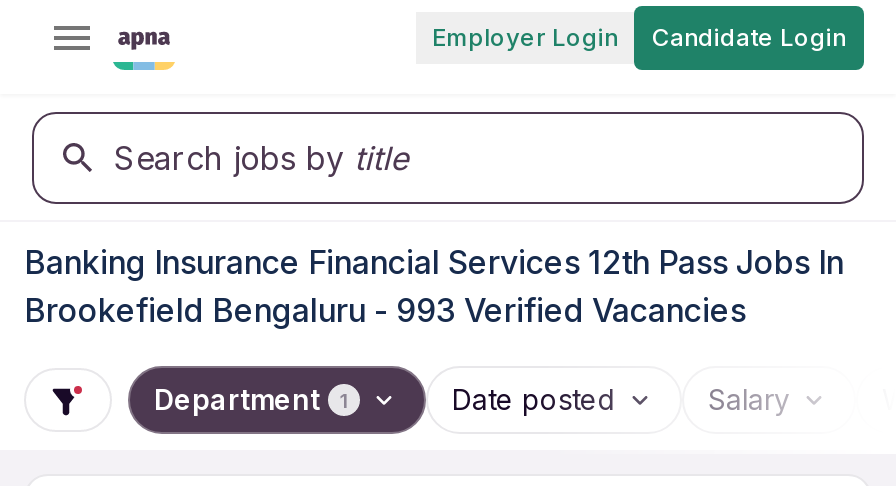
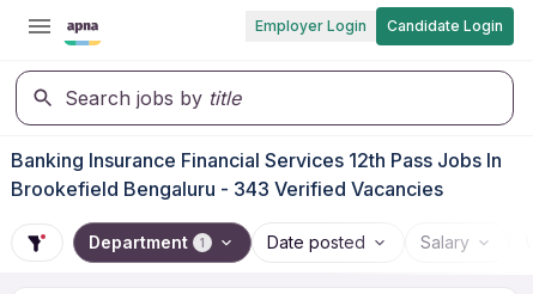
- Brookefield Bengaluru - 993 Verified Vacancies
+ Brookefield Bengaluru - 343 Verified Vacancies
